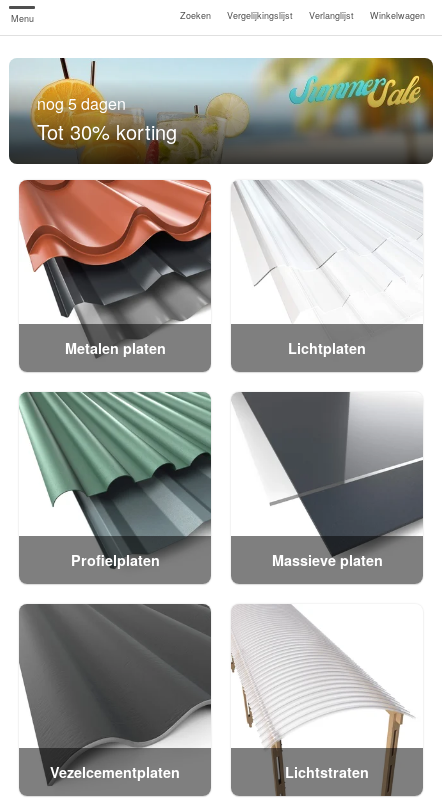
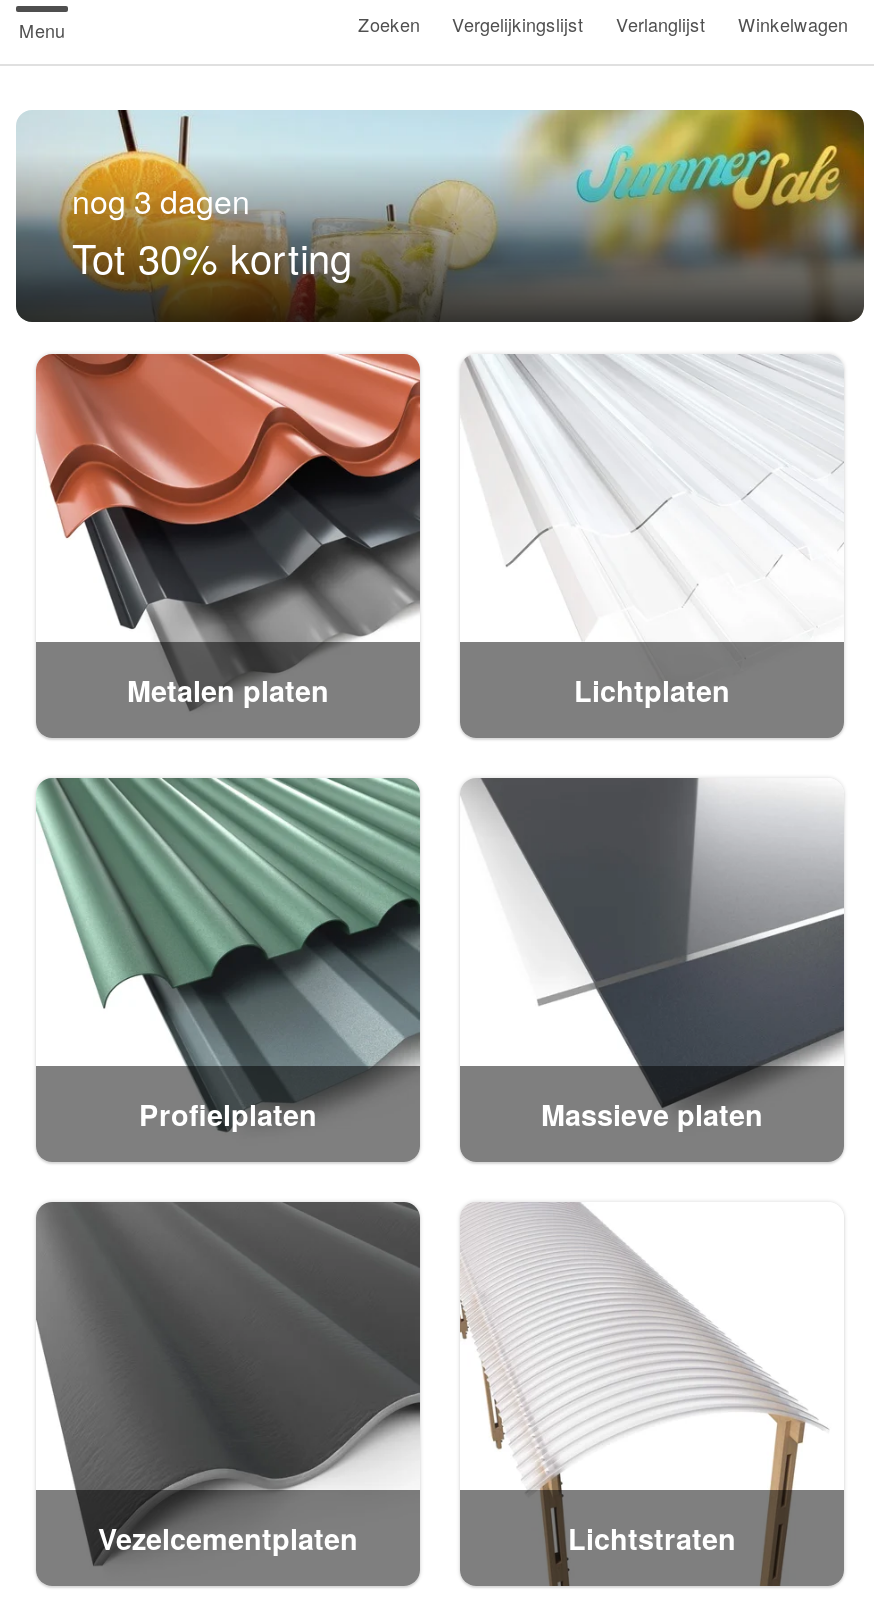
- nog 5 dagen
+ nog 3 dagen
